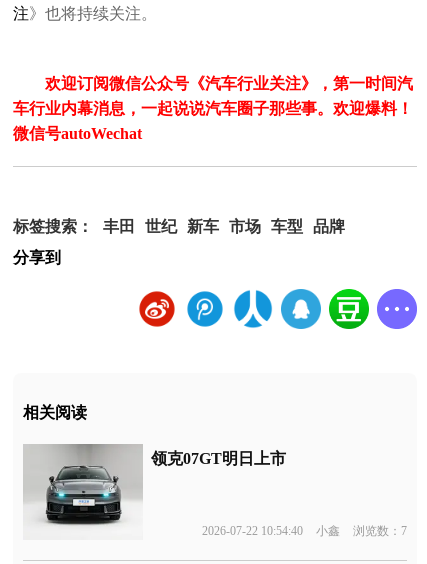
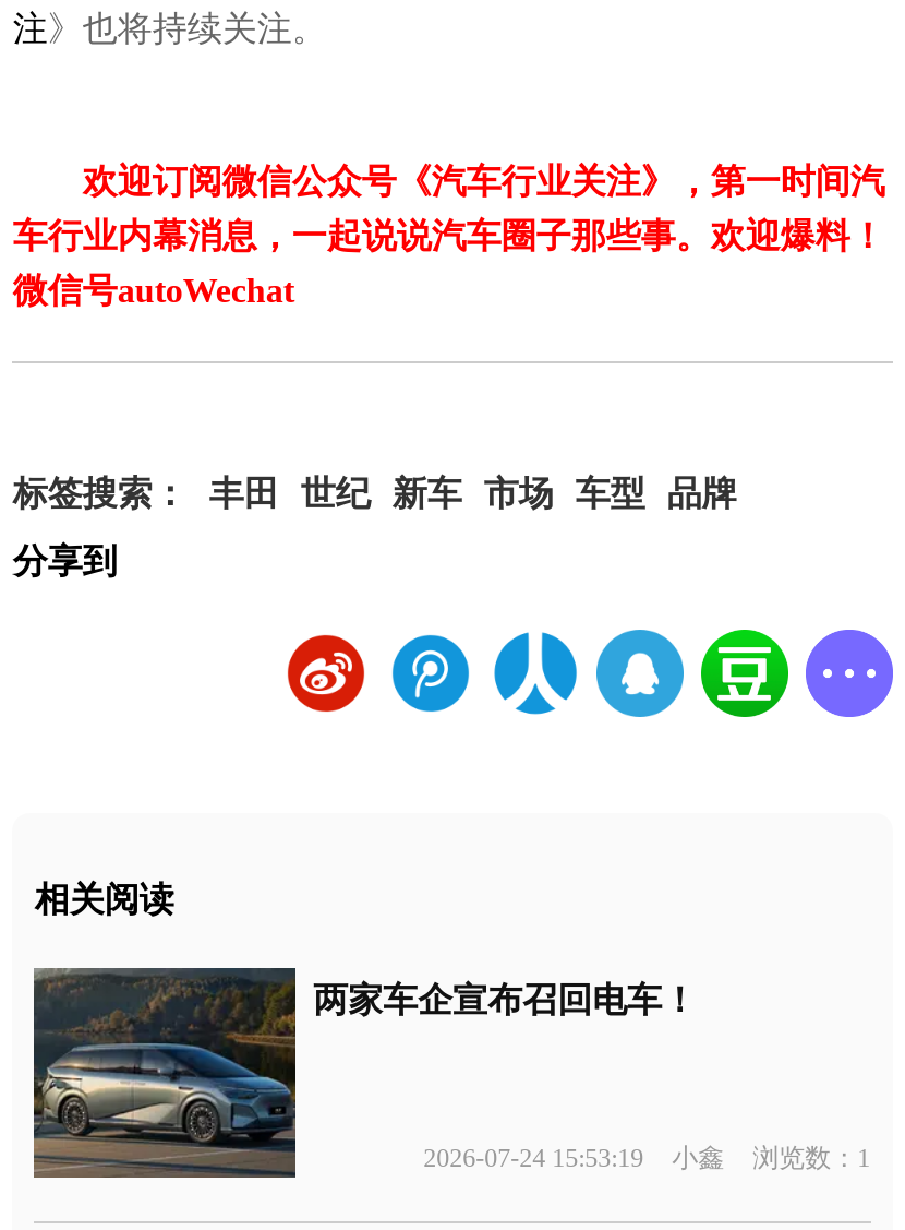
- [image]
- 领克07GT明日上市
+ [image]
+ 两家车企宣布召回电车！

- 2026-07-22 10:54:40
+ 2026-07-24 15:53:19

- 浏览数：7
+ 浏览数：1
